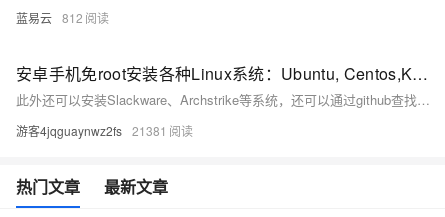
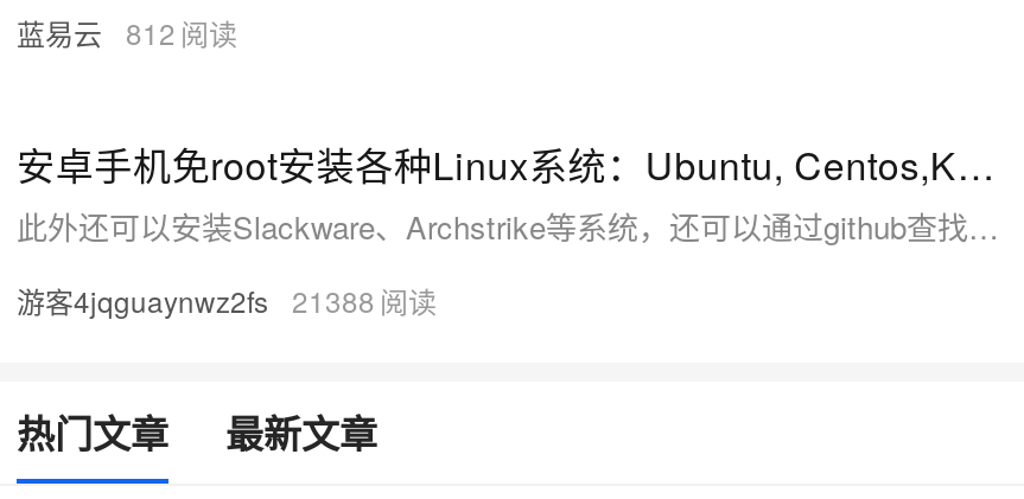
- 游客4jqguaynwz2fs 21381
+ 游客4jqguaynwz2fs 21388
